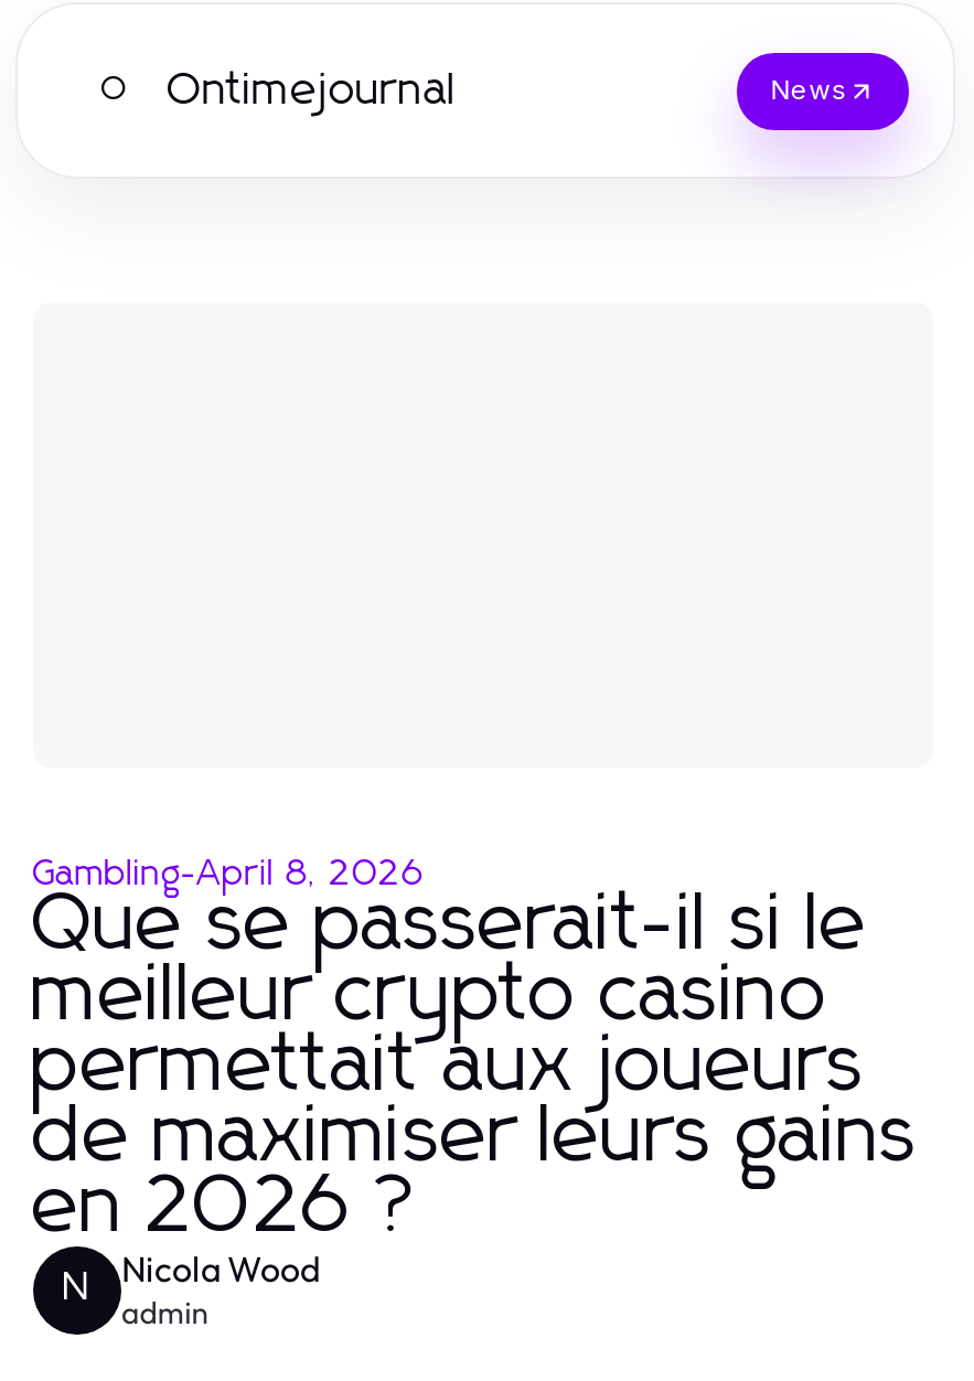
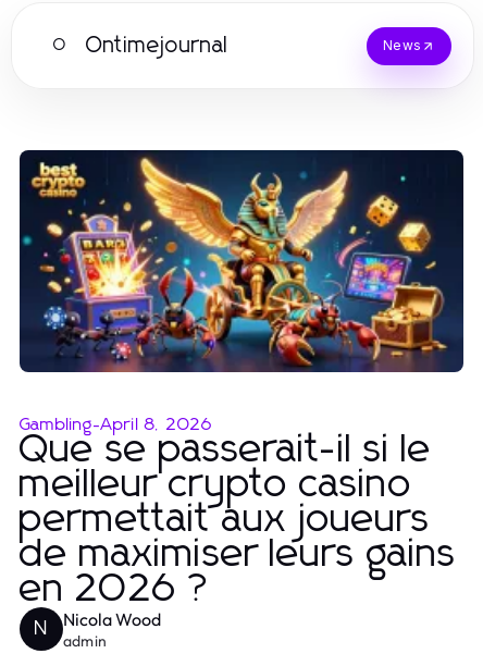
+ [image]
